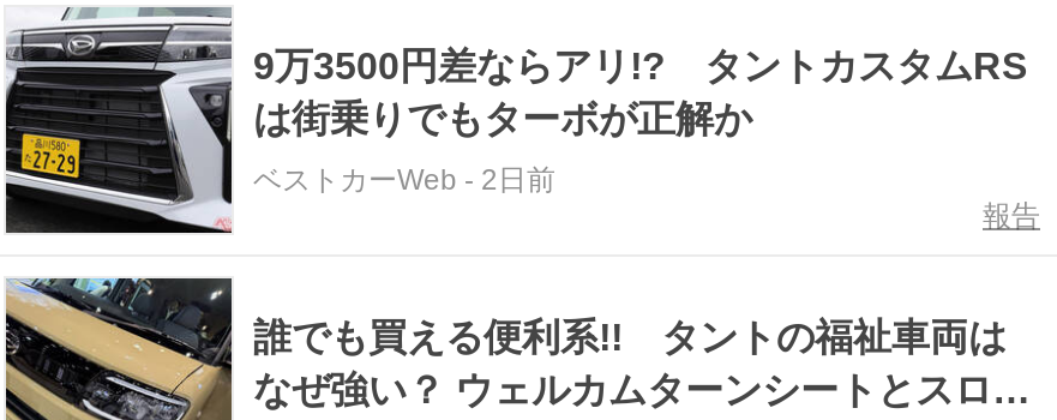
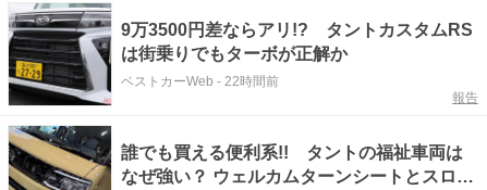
- ベストカーWeb - 2日前
+ ベストカーWeb - 22時間前
